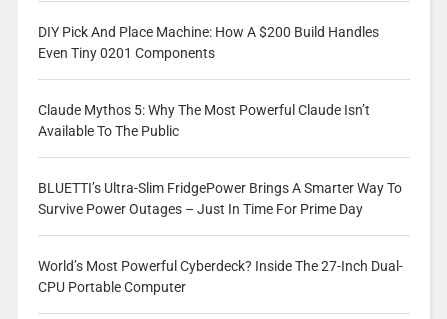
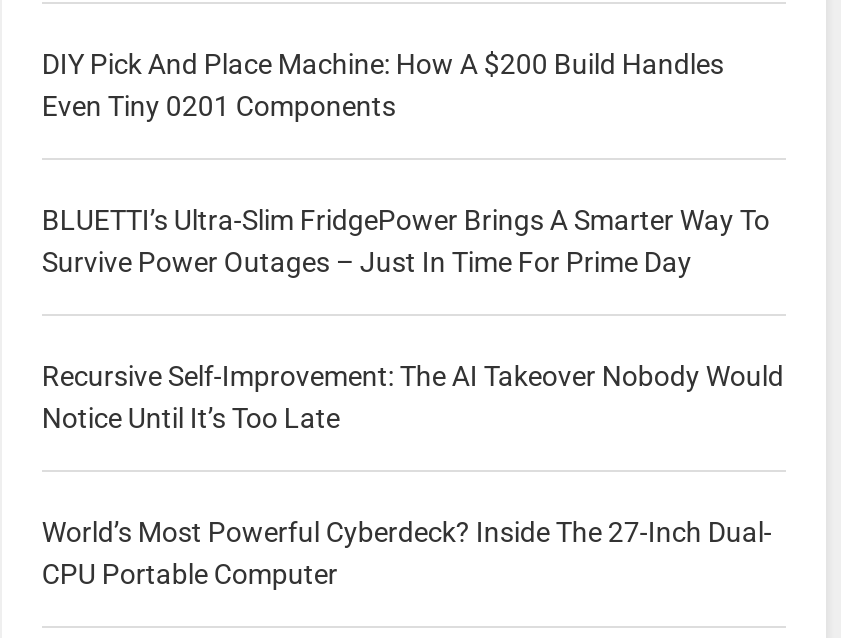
- Claude Mythos 5: Why The Most Powerful Claude Isn’t
- Available To The Public

moved up: BLUETTI’s Ultra-Slim FridgePower Brings A Smarter Way To | Survive Power Outages – Just In Time For Prime Day

+ Recursive Self-Improvement: The AI Takeover Nobody Would
+ Notice Until It’s Too Late
